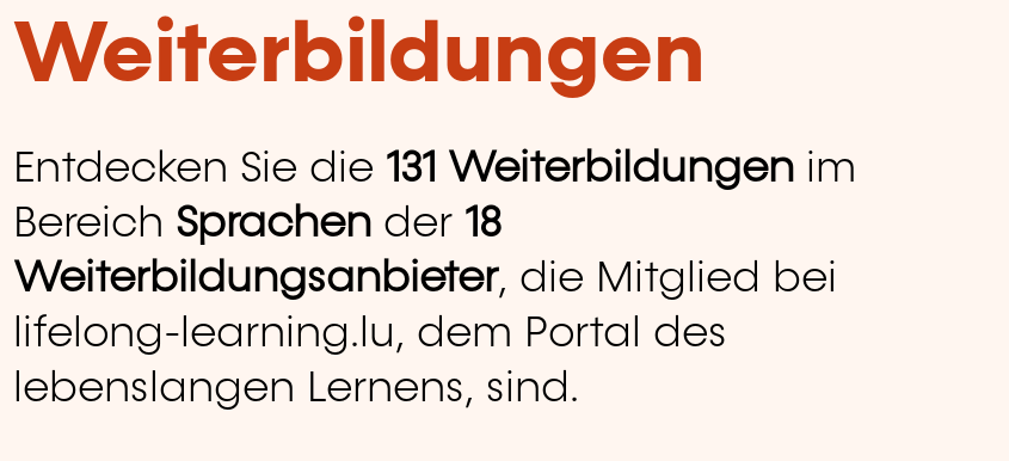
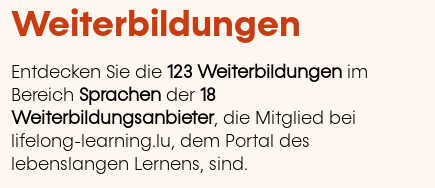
- Entdecken Sie die 131 Weiterbildungen im
+ Entdecken Sie die 123 Weiterbildungen im
